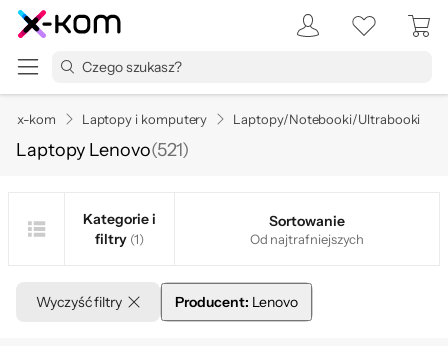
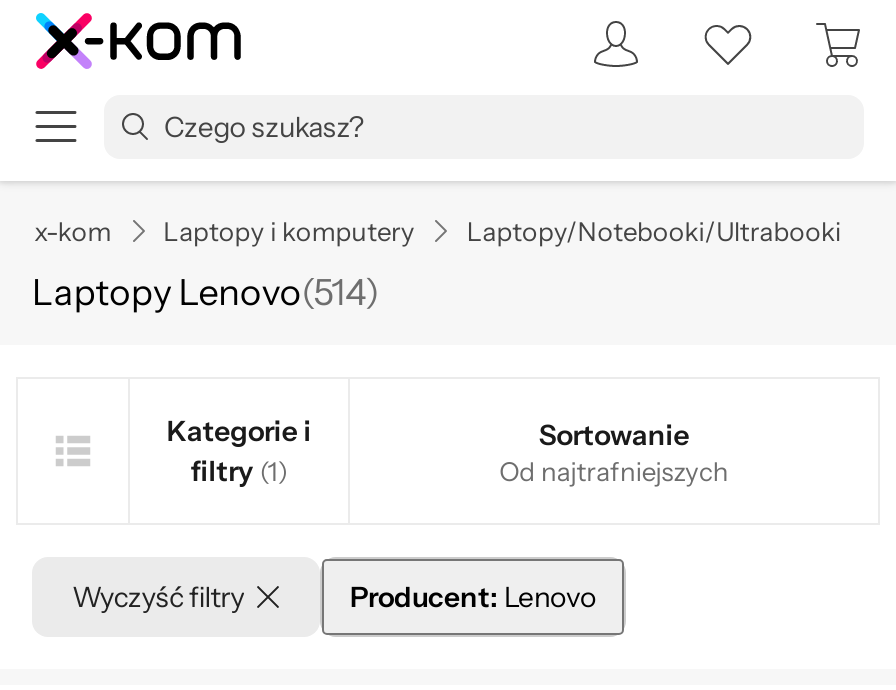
- Laptopy Lenovo(521)
+ Laptopy Lenovo(514)
